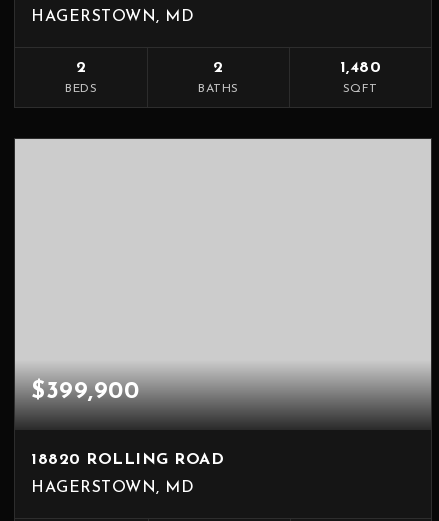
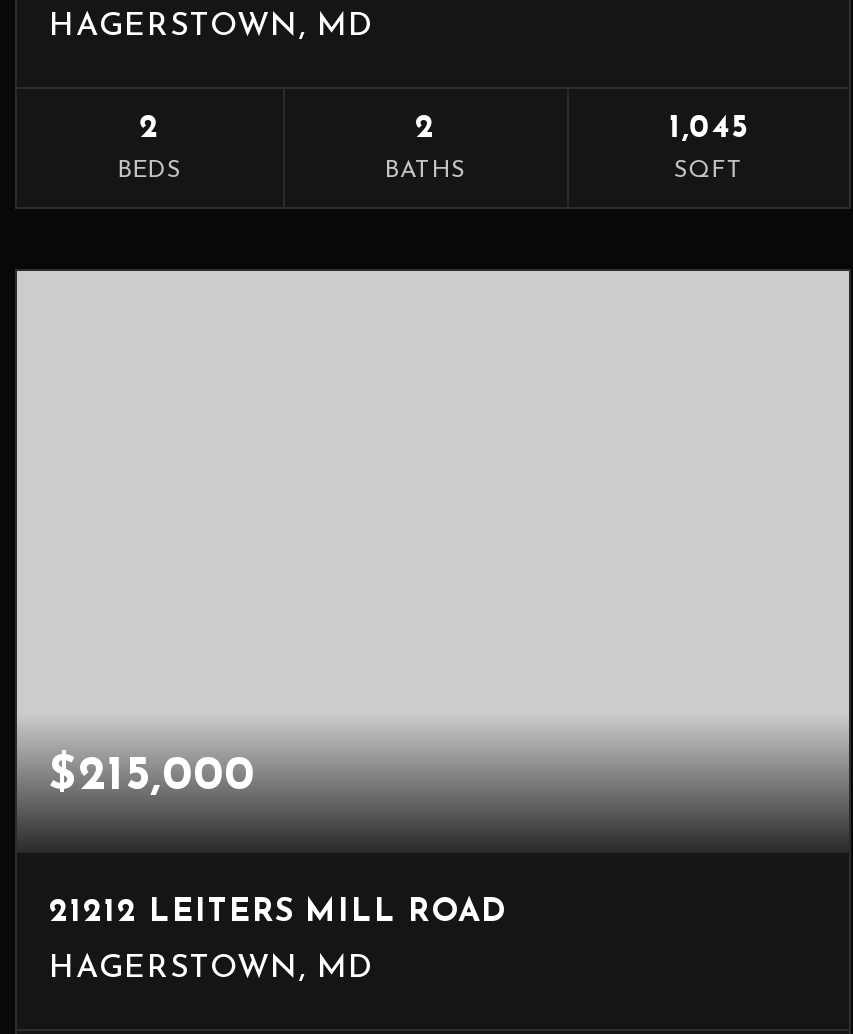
- 1,480
+ 1,045

- $399,900
+ $215,000

- 18820 ROLLING ROAD
+ 21212 LEITERS MILL ROAD
